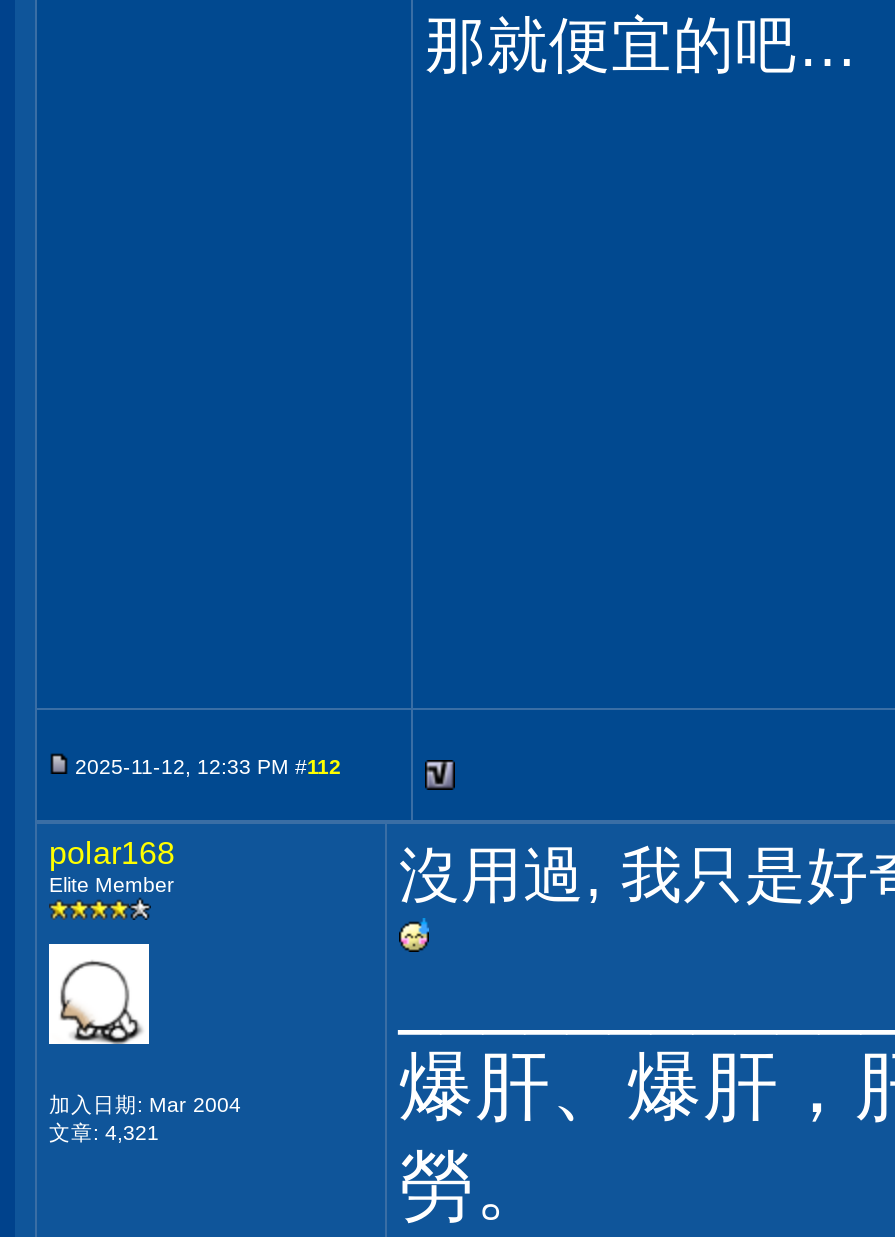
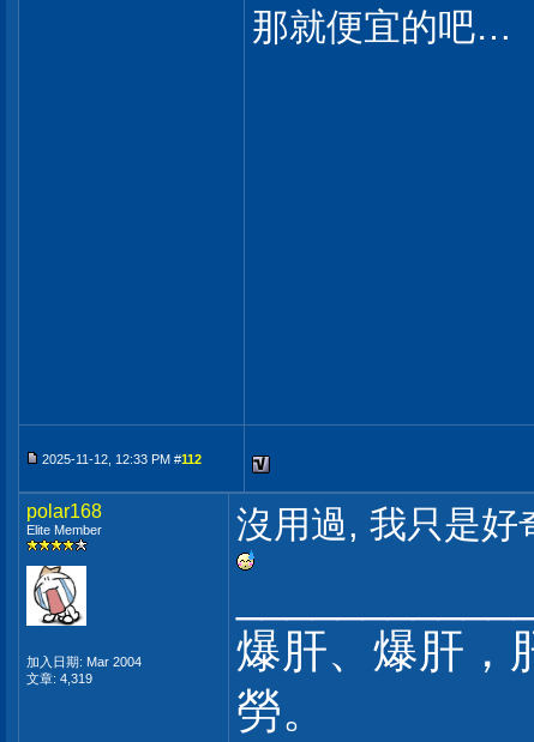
- [image]
+ [image]

- 文章: 4,321
+ 文章: 4,319
